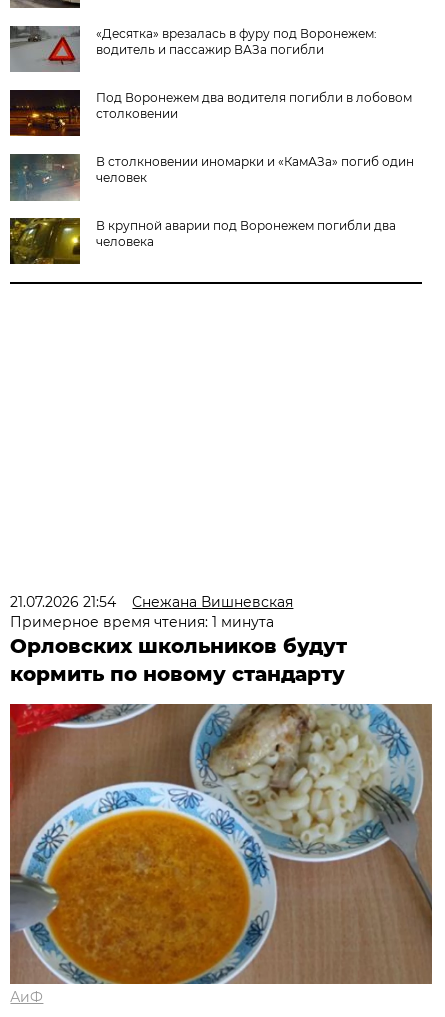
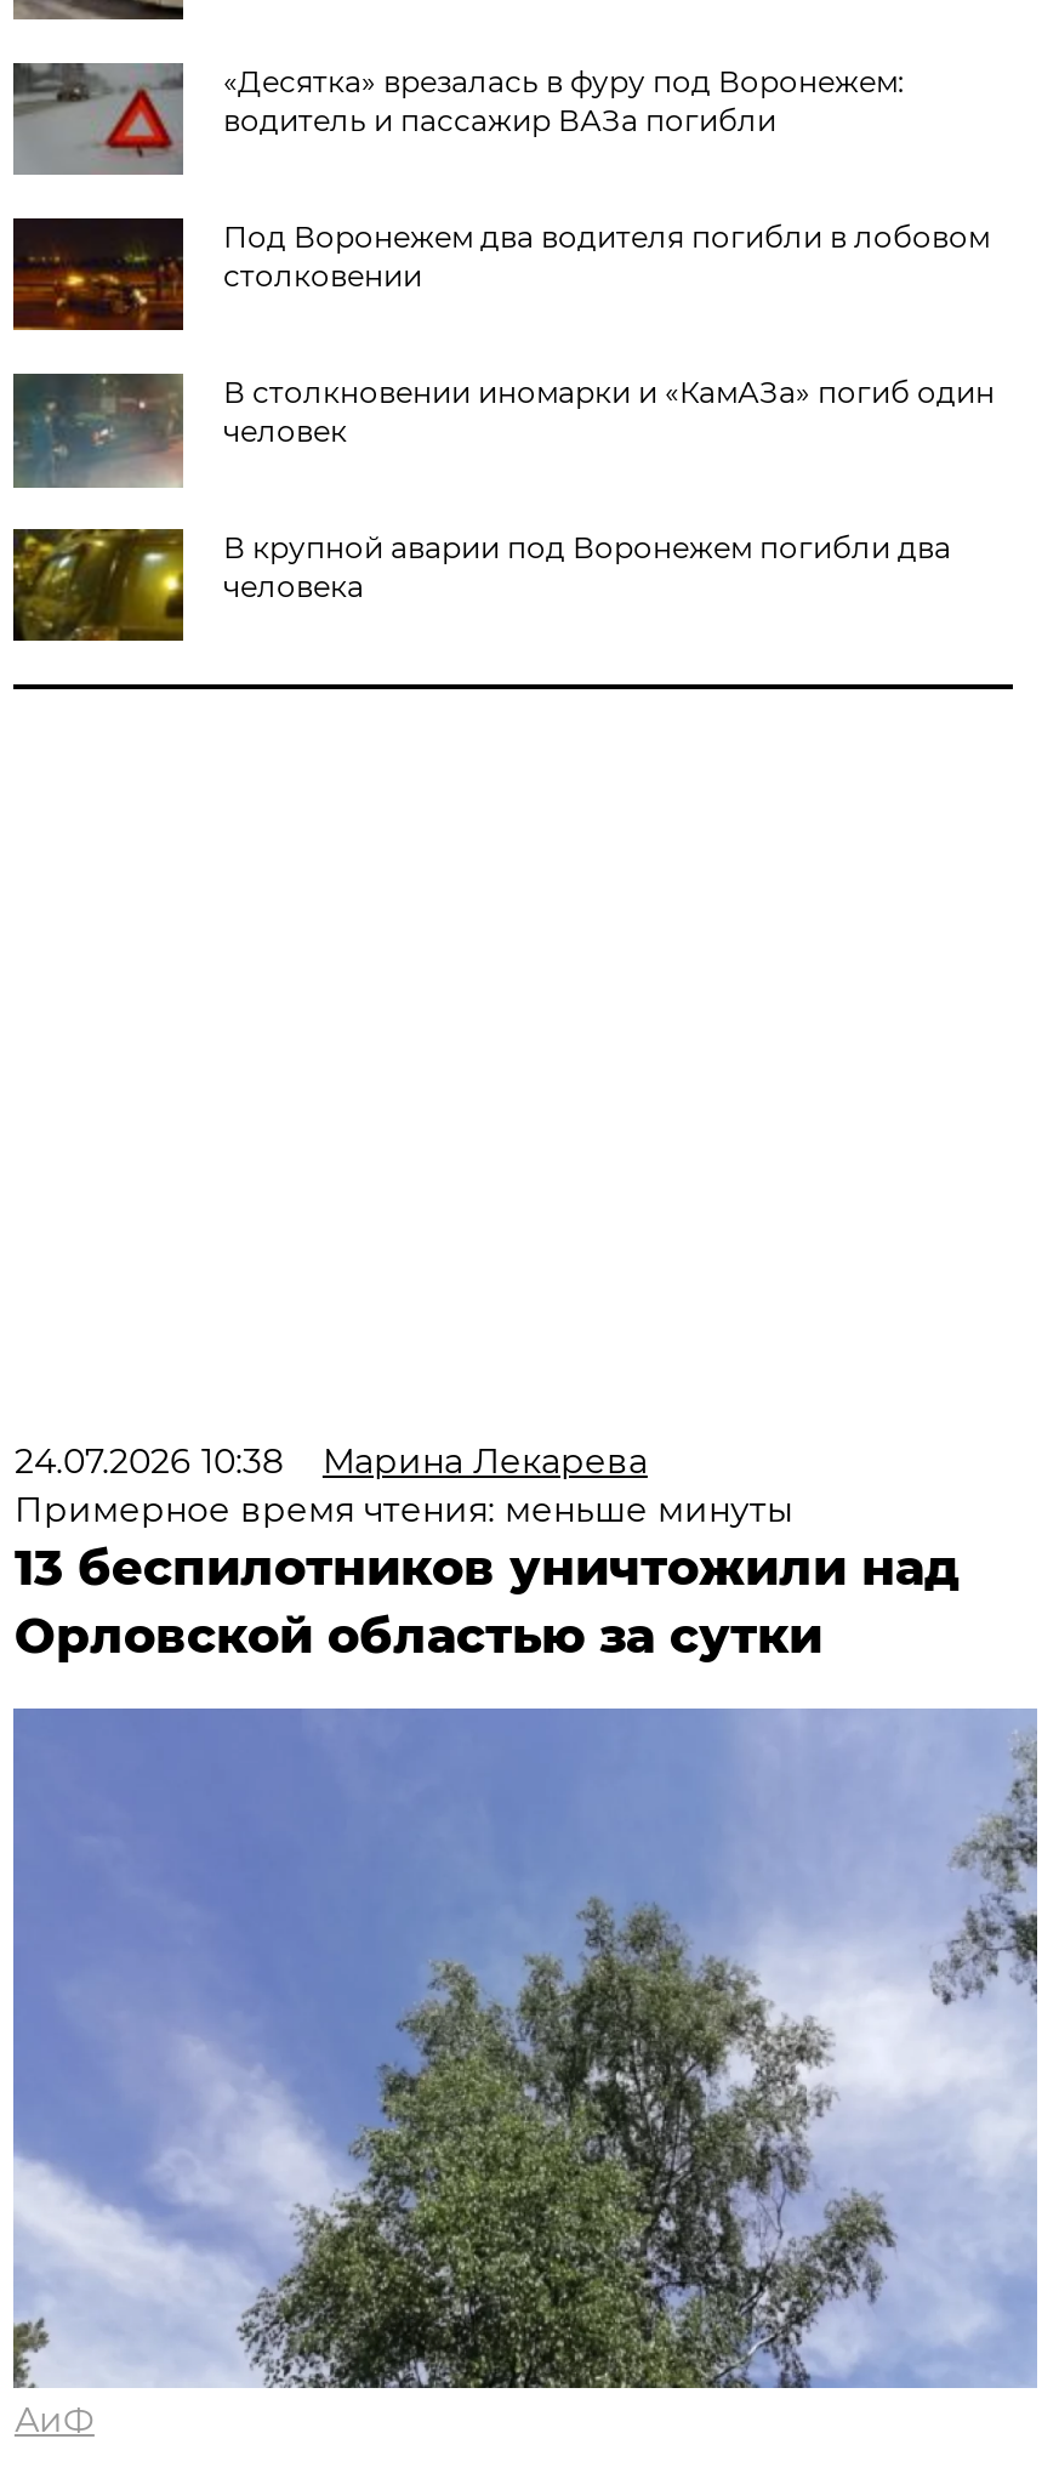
- 21.07.2026 21:54
- Снежана Вишневская
- Примерное время чтения: 1 минута
- Орловских школьников будут
- кормить по новому стандарту
+ 24.07.2026 10:38
+ Марина Лекарева
+ Примерное время чтения: меньше минуты
+ 13 беспилотников уничтожили над
+ Орловской областью за сутки

- [image]
+ [image]
